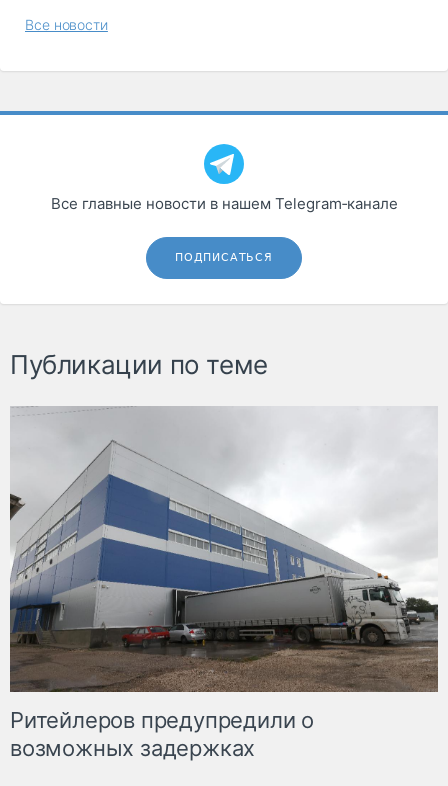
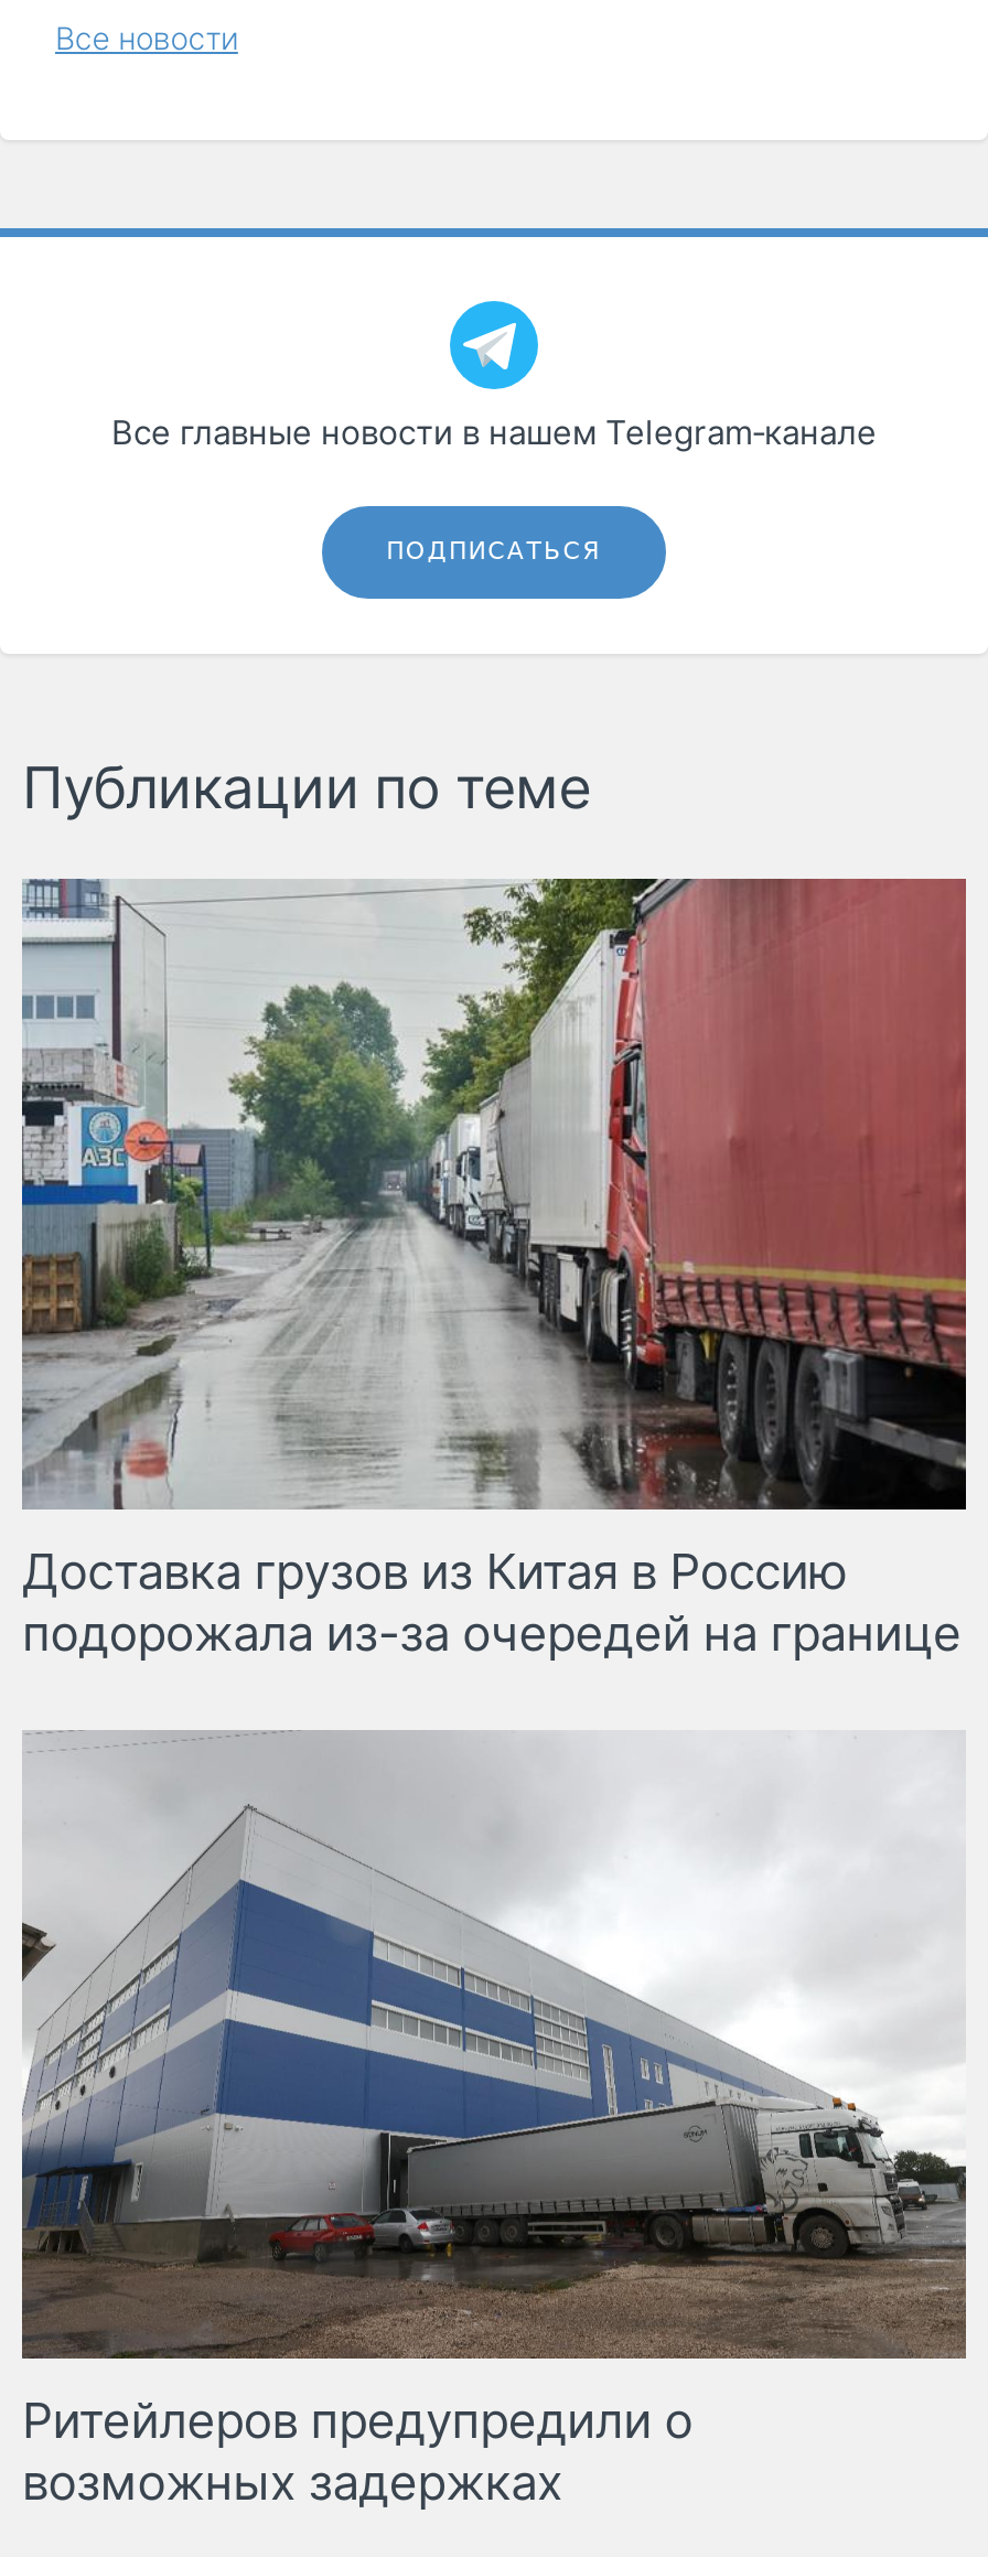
+ [image]
+ Доставка грузов из Китая в Россию
+ подорожала из-за очередей на границе
